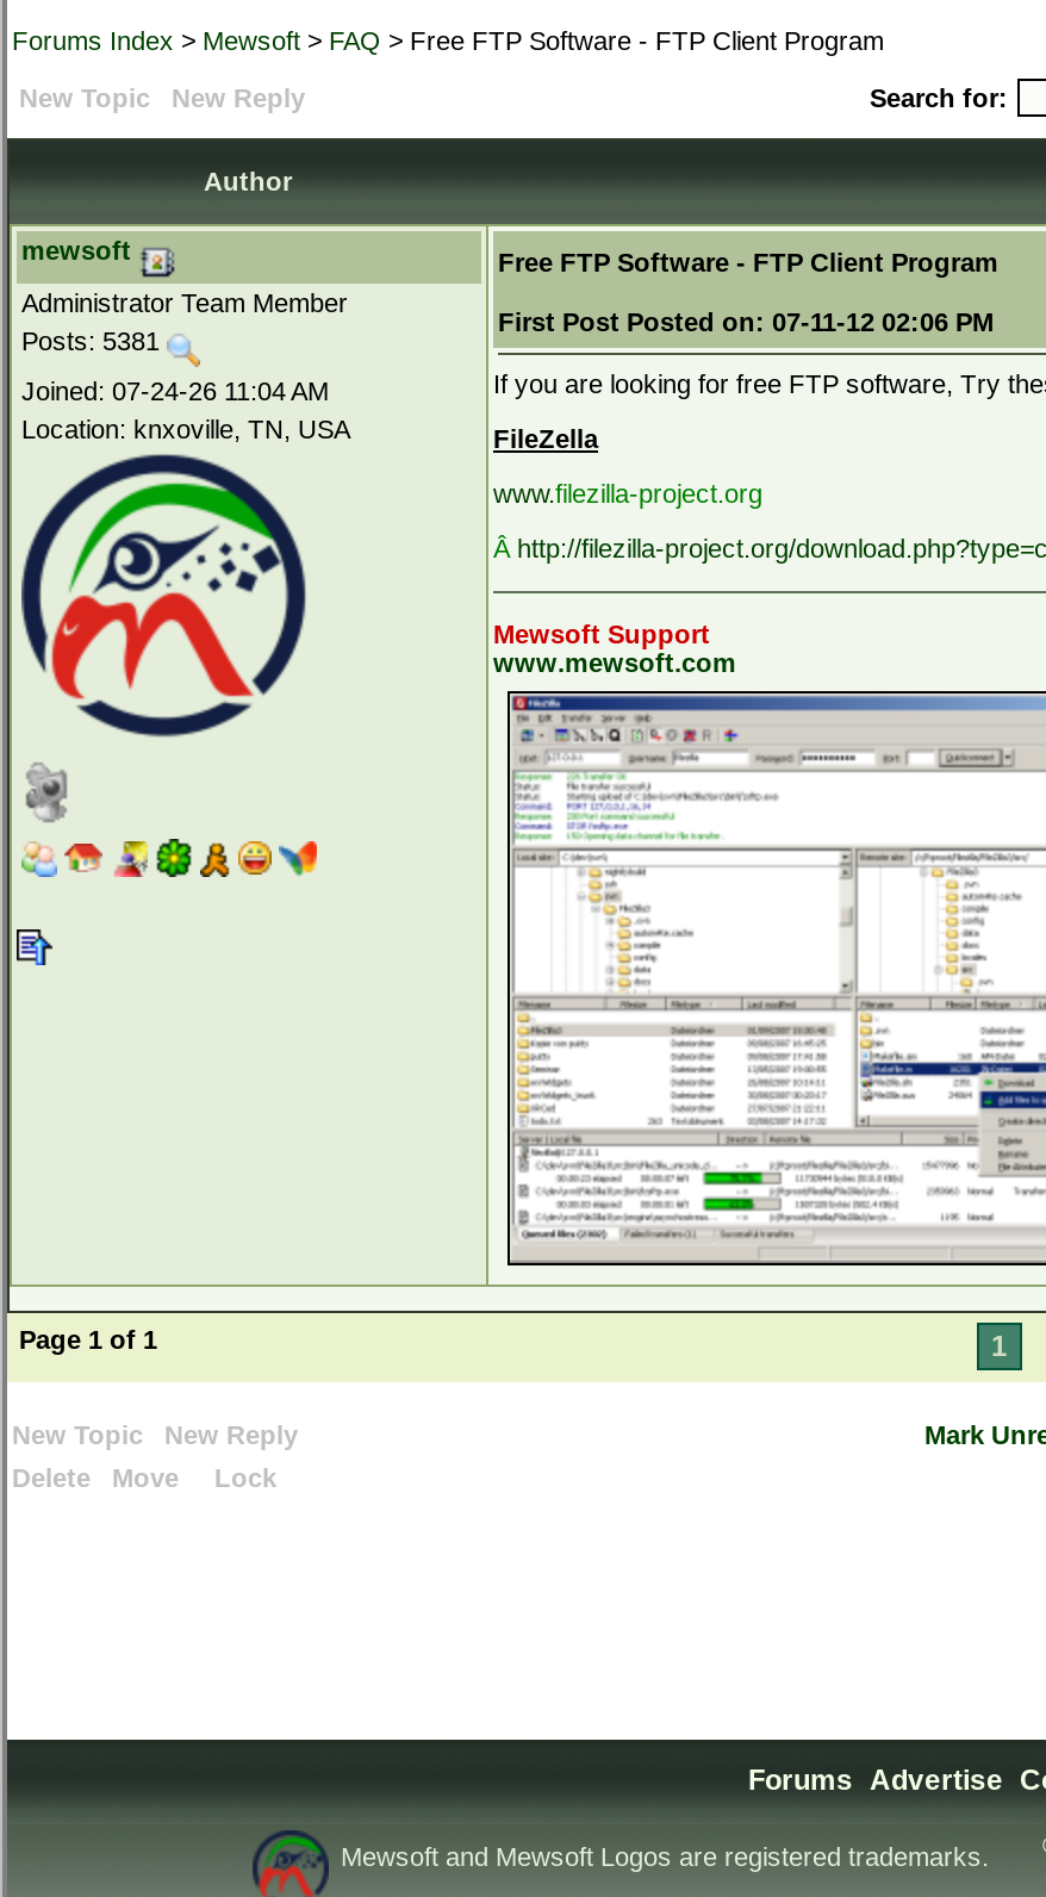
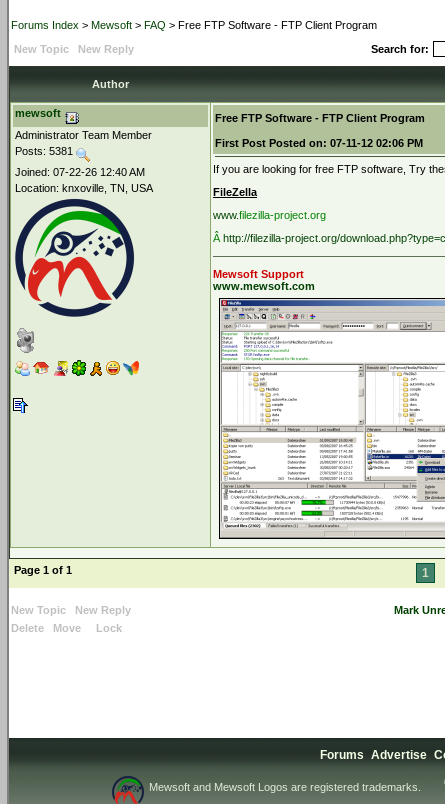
- Joined: 07-24-26 11:04 AM
+ Joined: 07-22-26 12:40 AM
